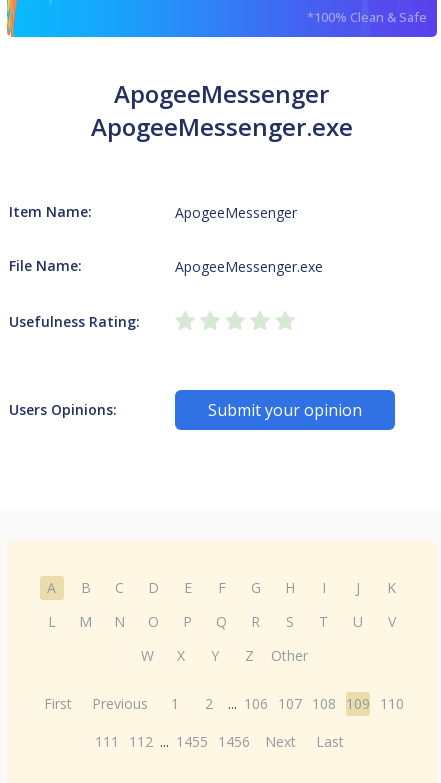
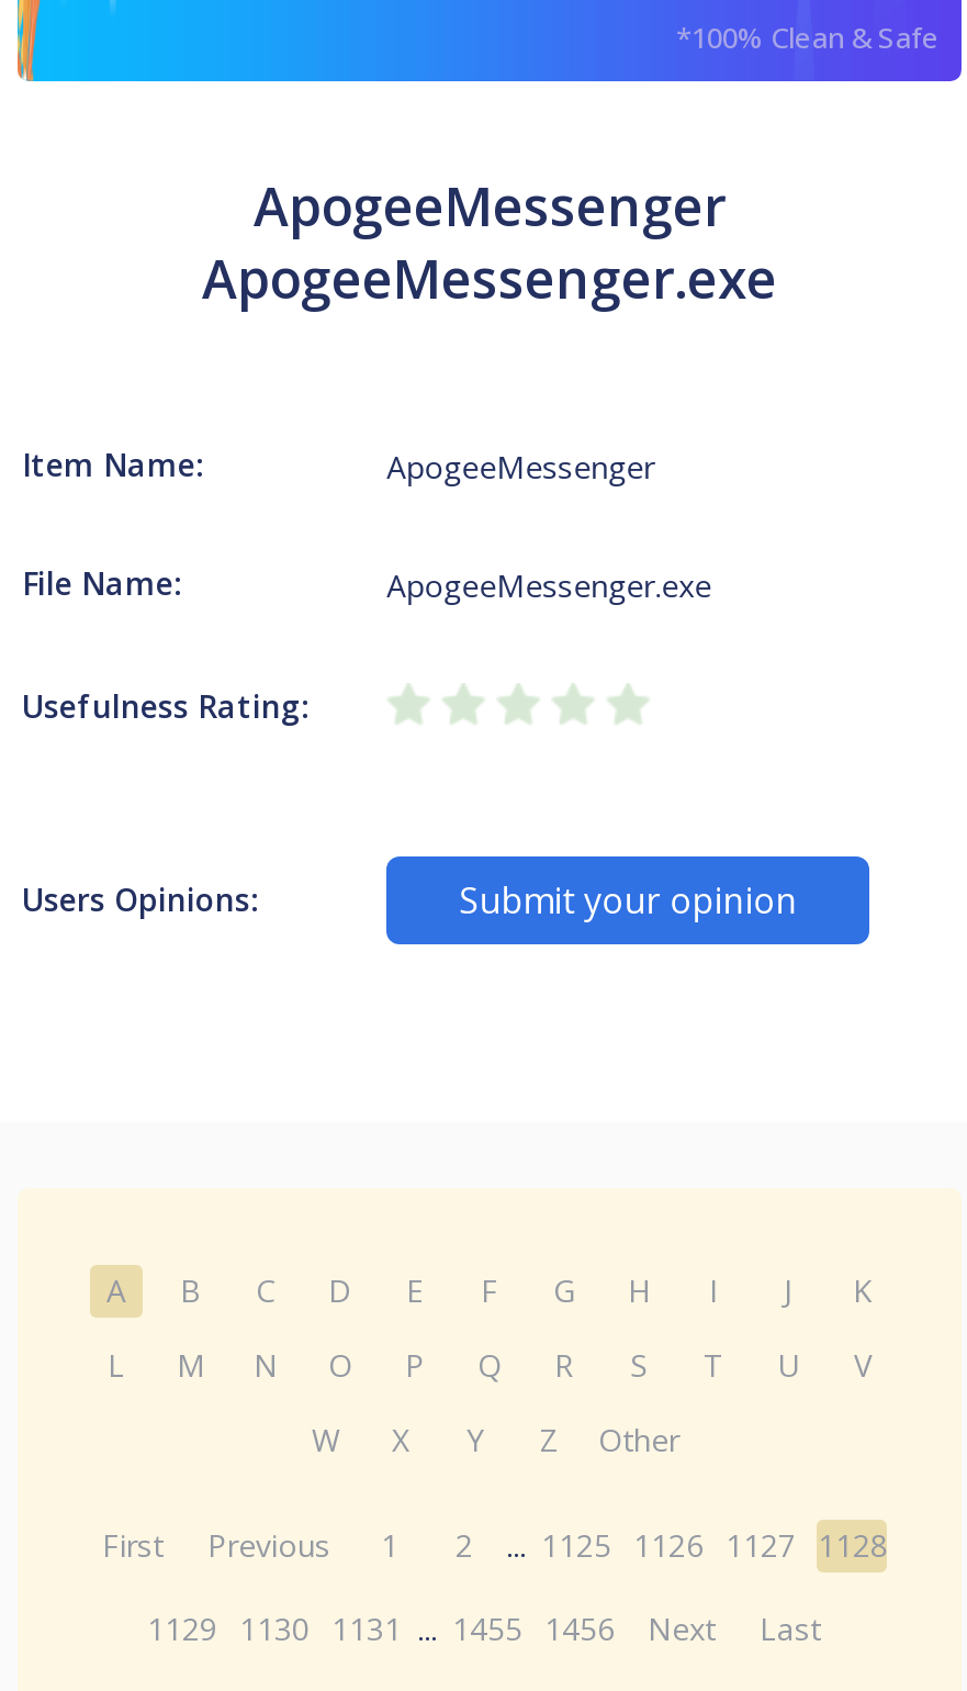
- First Previous 1 2 ... 106 107 108 109 110
+ First Previous 1 2 ... 1125 1126 1127 1128

- 111 112 ... 1455 1456 Next Last
+ 1129 1130 1131 ... 1455 1456 Next Last
